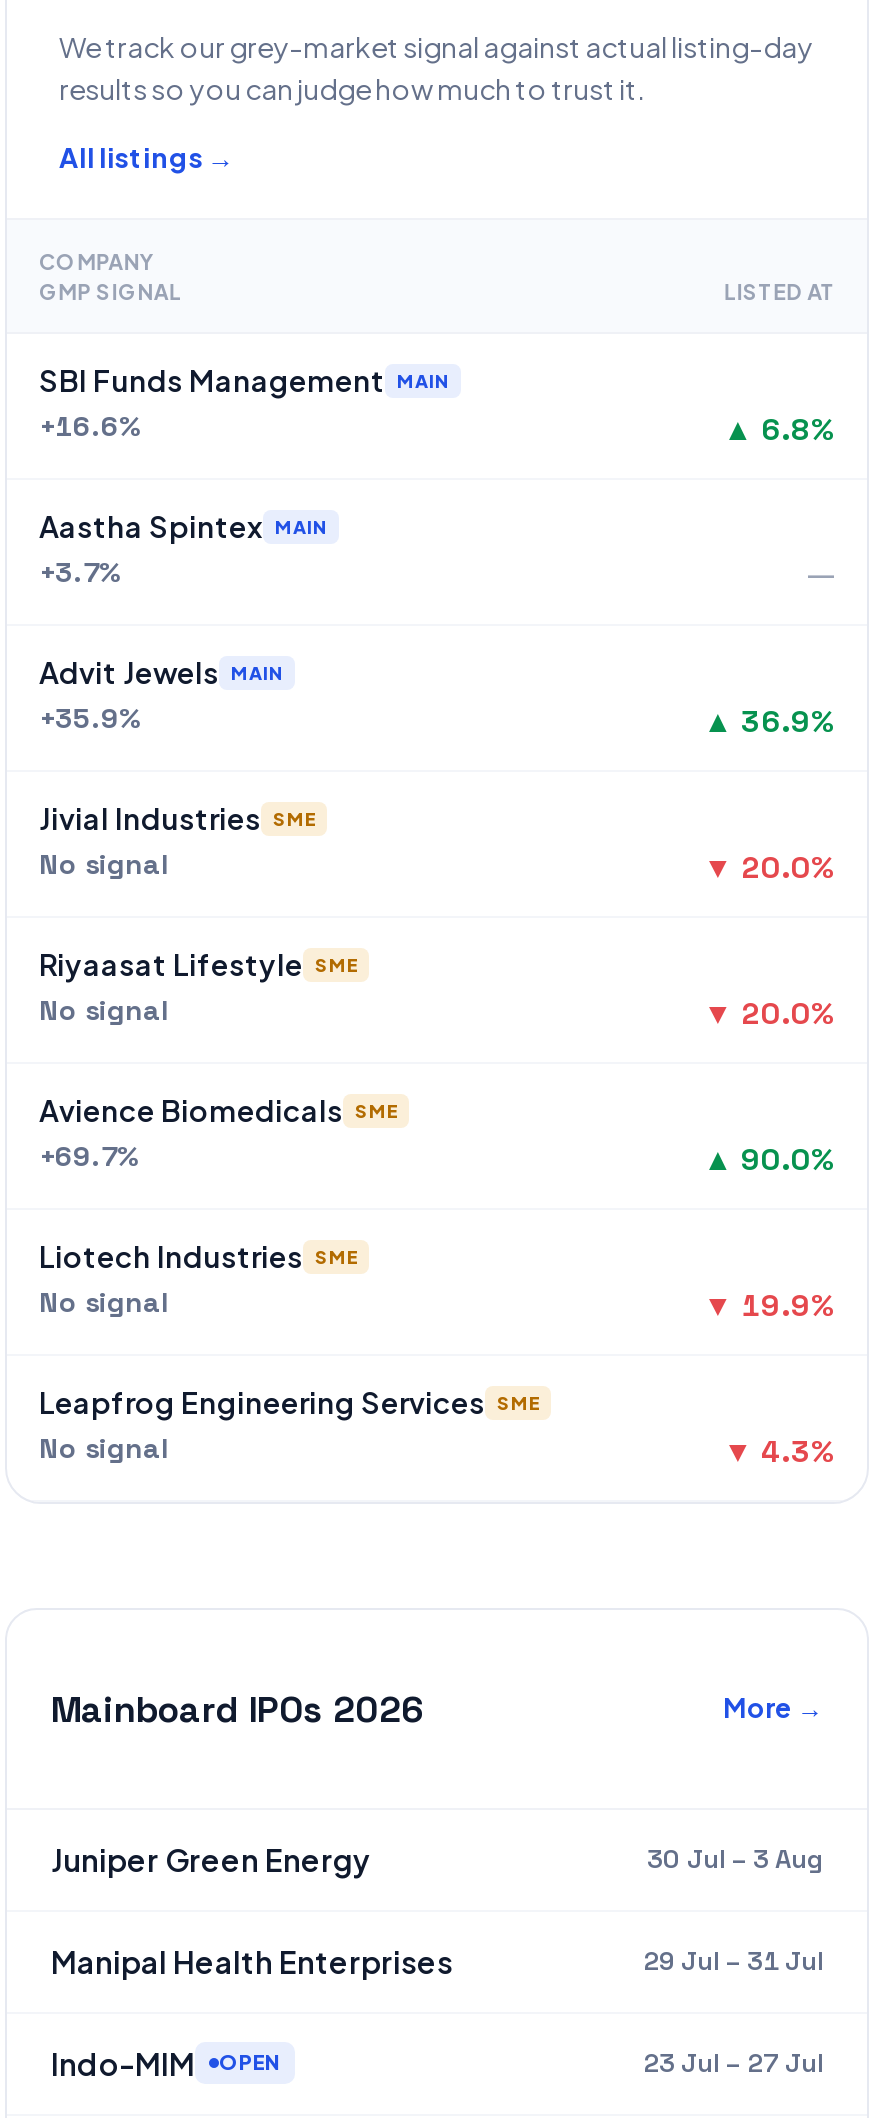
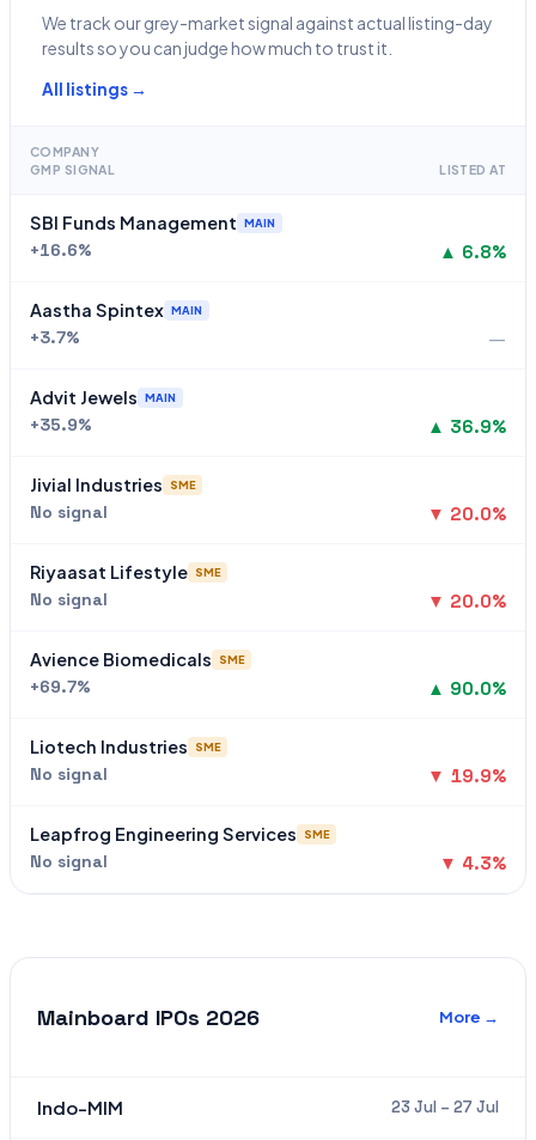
- Juniper Green Energy
- 30 Jul – 3 Aug
- Manipal Health Enterprises
- 29 Jul – 31 Jul

- OPEN
